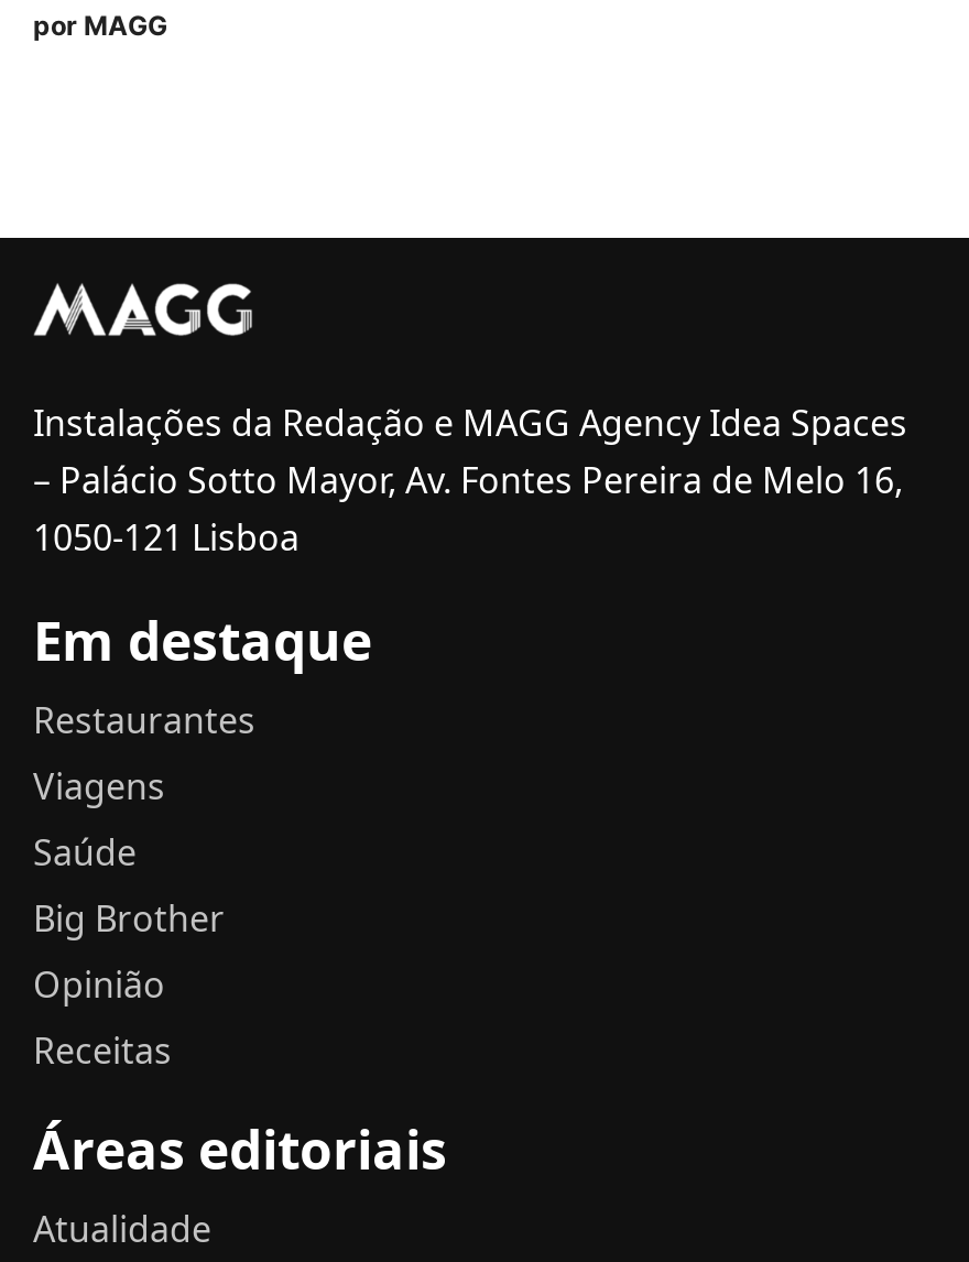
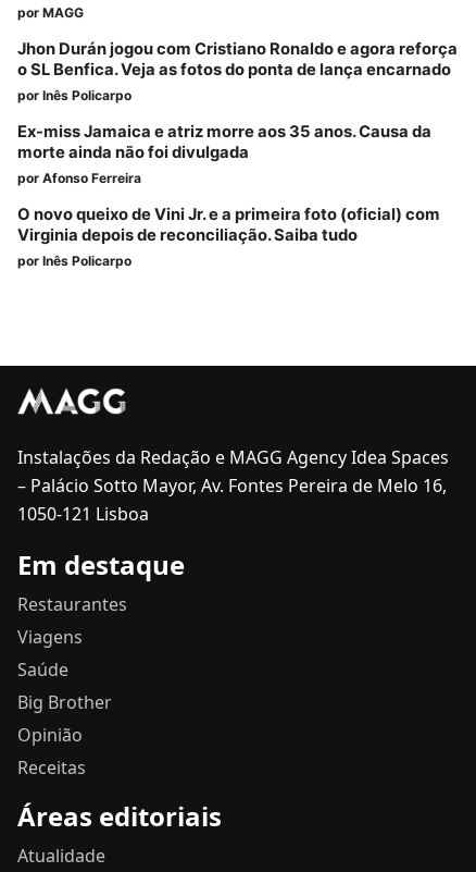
+ Jhon Durán jogou com Cristiano Ronaldo e agora reforça
+ o SL Benfica. Veja as fotos do ponta de lança encarnado
+ por Inês Policarpo
+ Ex-miss Jamaica e atriz morre aos 35 anos. Causa da
+ morte ainda não foi divulgada
+ por Afonso Ferreira
+ O novo queixo de Vini Jr. e a primeira foto (oficial) com
+ Virginia depois de reconciliação. Saiba tudo
+ por Inês Policarpo
